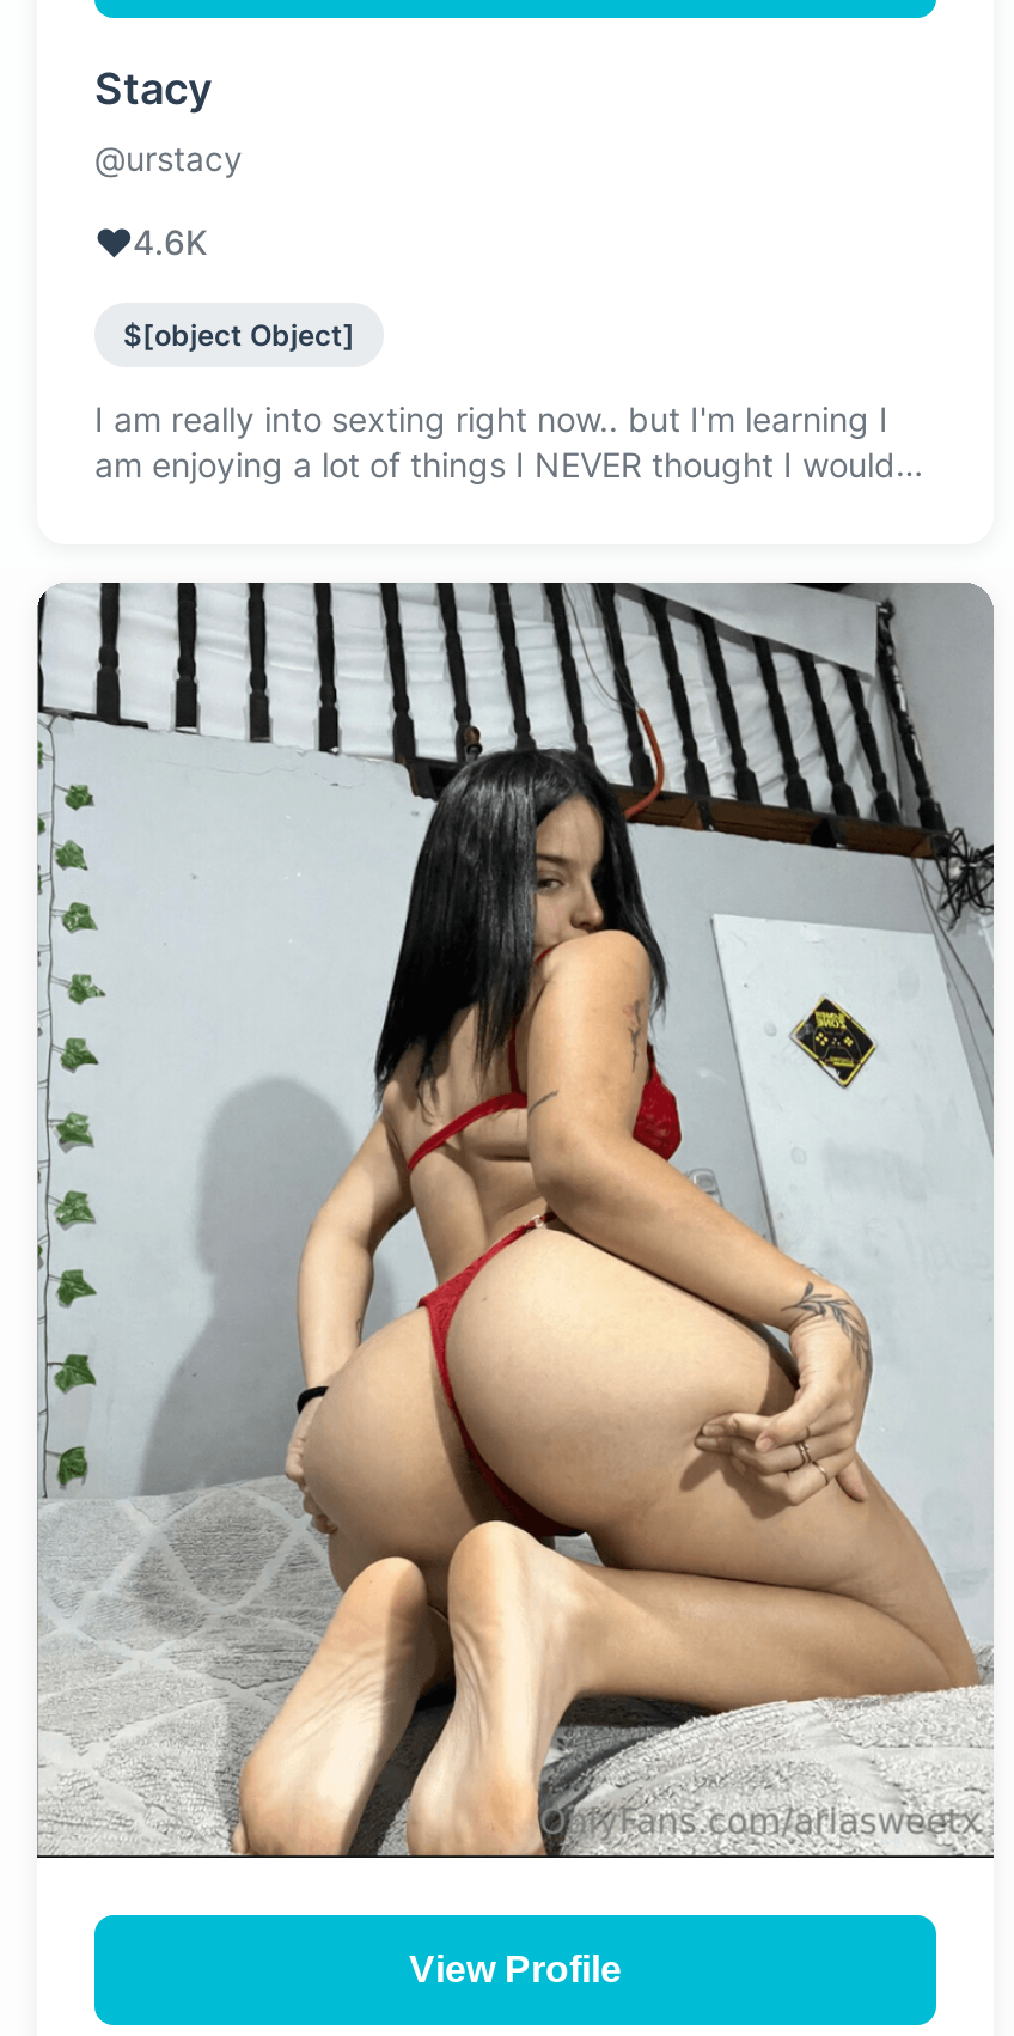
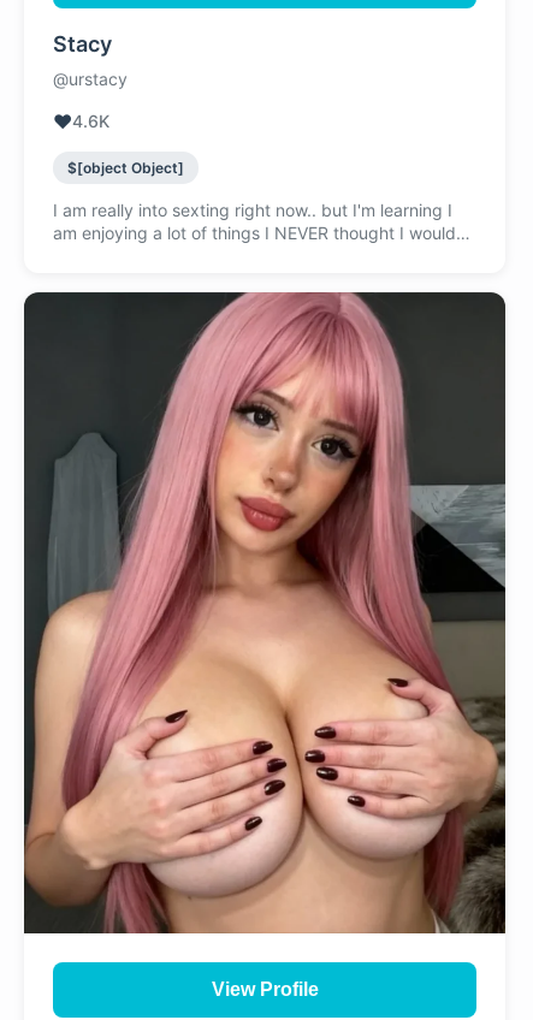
- [image]
+ [image]
